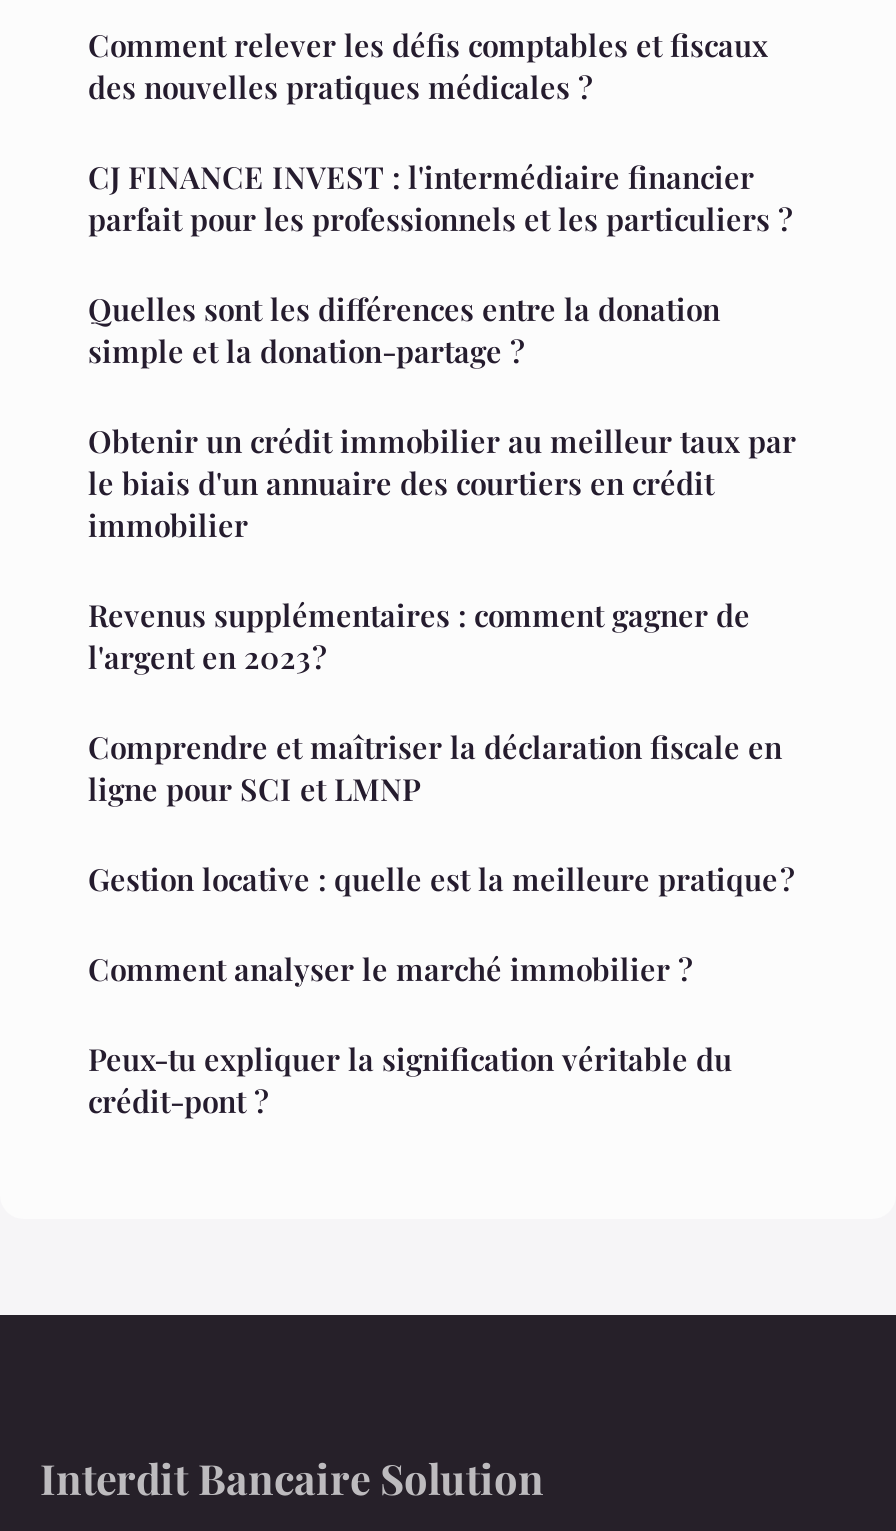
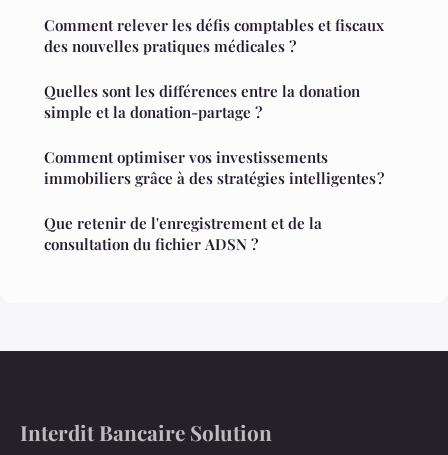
- CJ FINANCE INVEST : l'intermédiaire financier
- parfait pour les professionnels et les particuliers ?

- Obtenir un crédit immobilier au meilleur taux par
- le biais d'un annuaire des courtiers en crédit
- immobilier
- Revenus supplémentaires : comment gagner de
- l'argent en 2023 ?
- Comprendre et maîtriser la déclaration fiscale en
- ligne pour SCI et LMNP
- Gestion locative : quelle est la meilleure pratique ?
- Comment analyser le marché immobilier ?
- Peux-tu expliquer la signification véritable du
- crédit-pont ?
+ Comment optimiser vos investissements
+ immobiliers grâce à des stratégies intelligentes ?
+ Que retenir de l'enregistrement et de la
+ consultation du fichier ADSN ?
